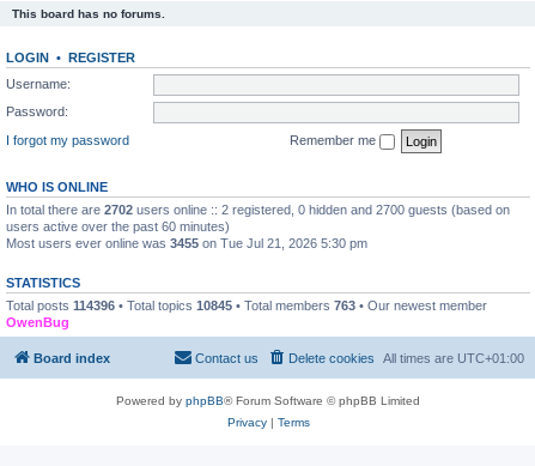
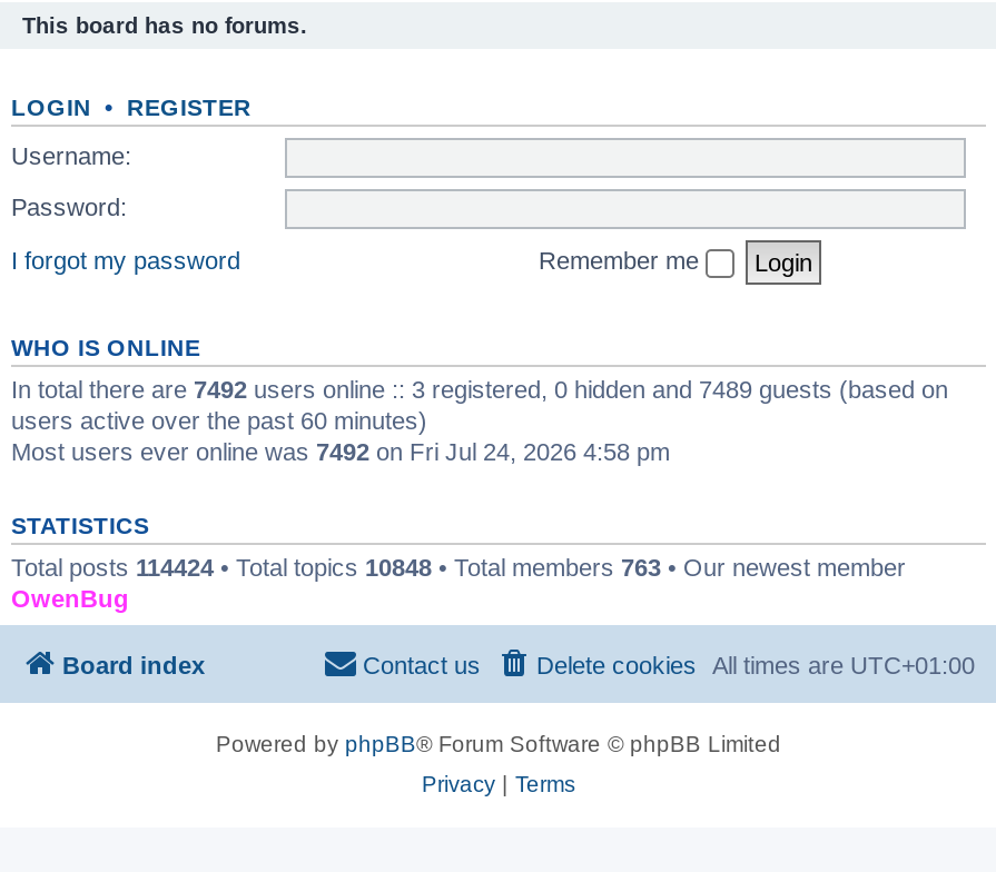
- In total there are 2702 users online :: 2 registered, 0 hidden and 2700 guests (based on
+ In total there are 7492 users online :: 3 registered, 0 hidden and 7489 guests (based on

- Most users ever online was 3455 on Tue Jul 21, 2026 5:30 pm
+ Most users ever online was 7492 on Fri Jul 24, 2026 4:58 pm

- Total posts 114396 • Total topics 10845 • Total members 763 • Our newest member
+ Total posts 114424 • Total topics 10848 • Total members 763 • Our newest member
